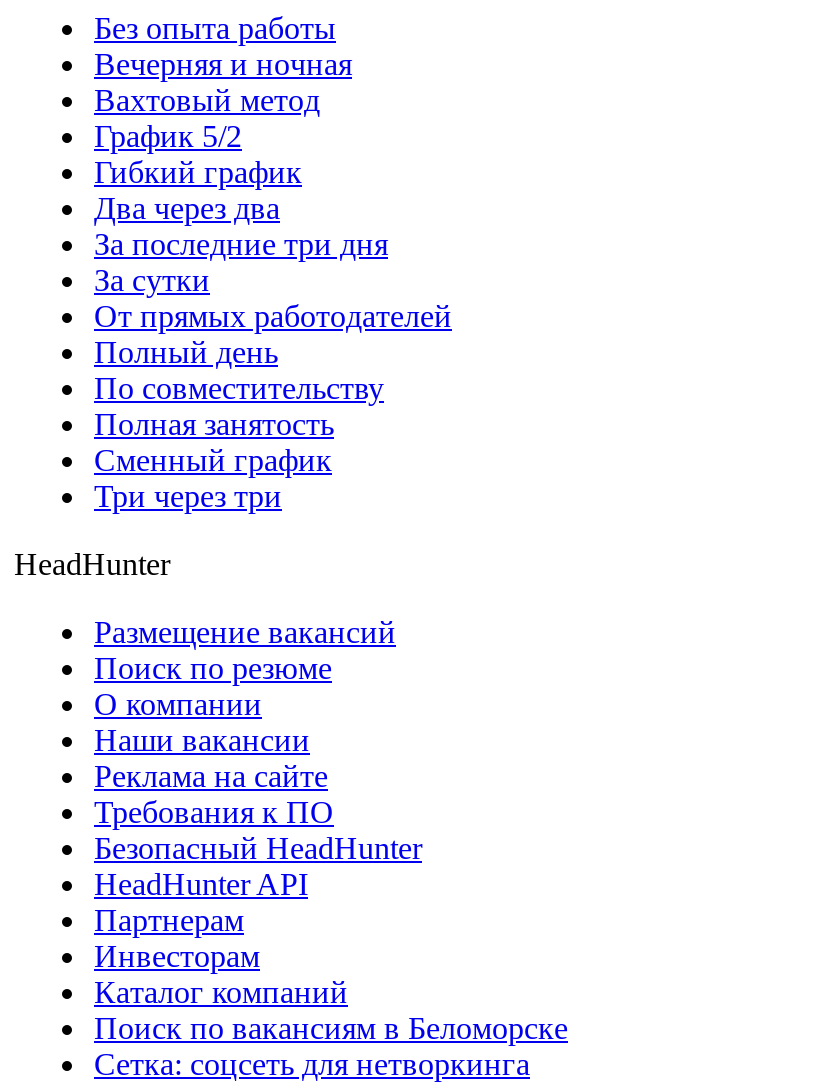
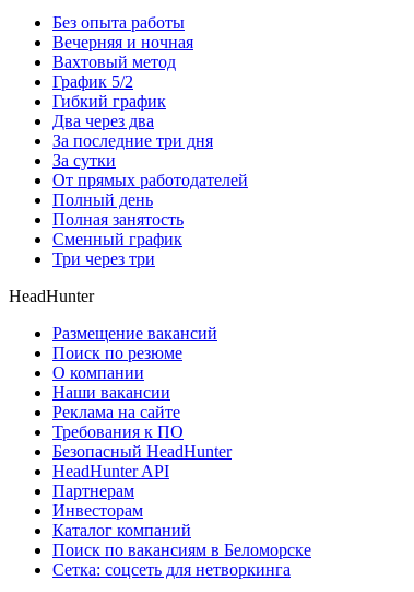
- По совместительству
